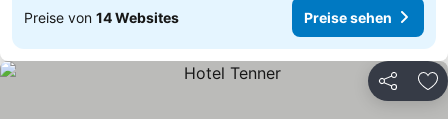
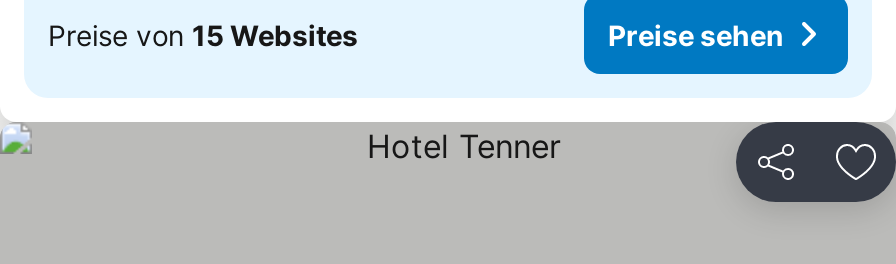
- Preise von 14 Websites
+ Preise von 15 Websites
